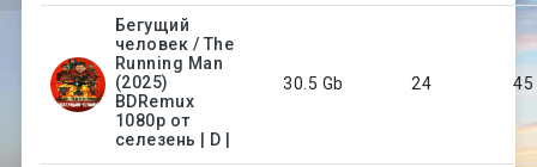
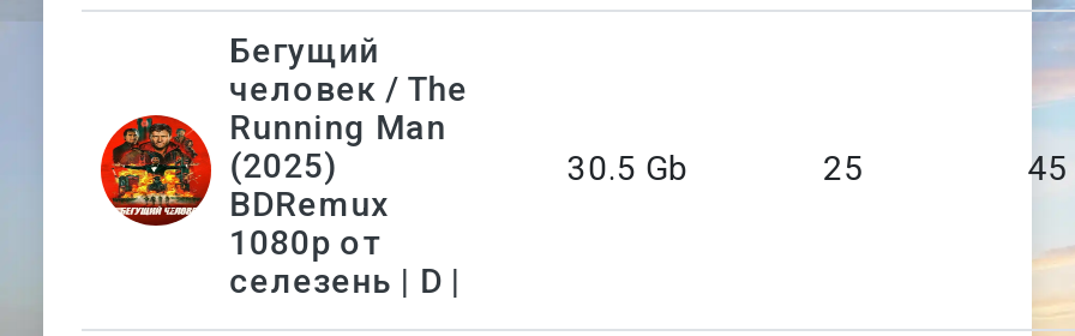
- 24
+ 25
